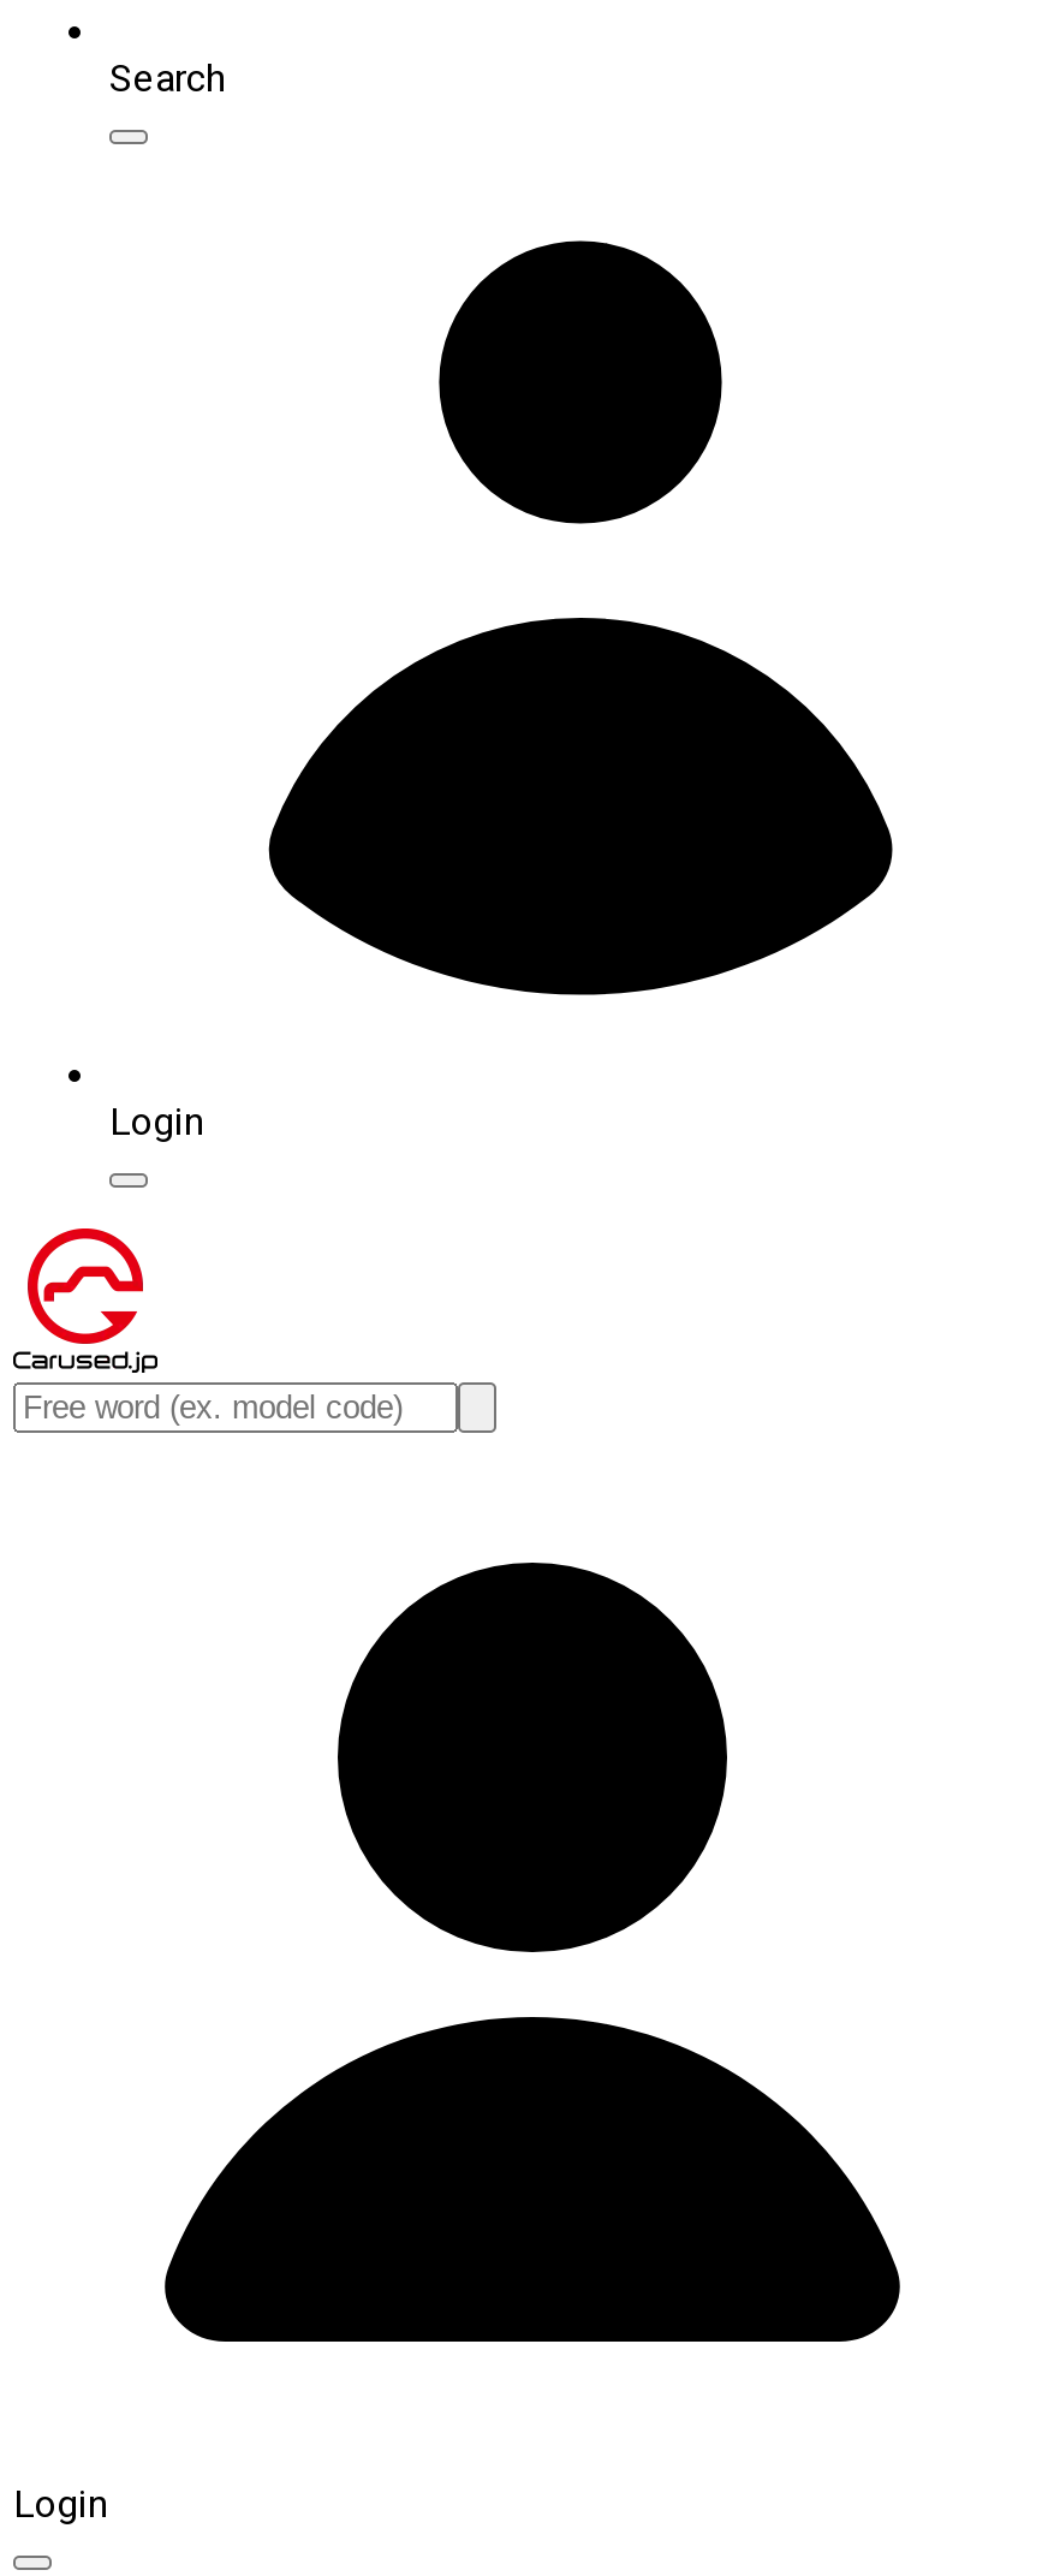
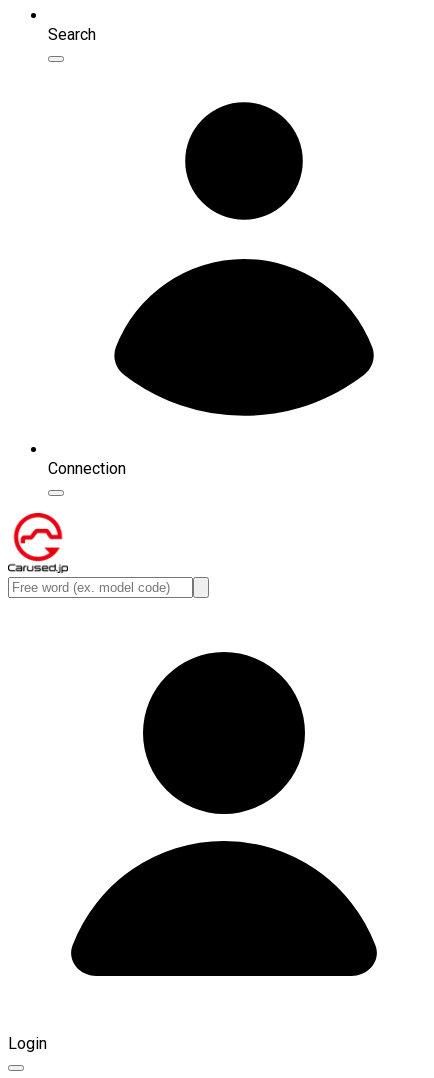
- Login
+ Connection
